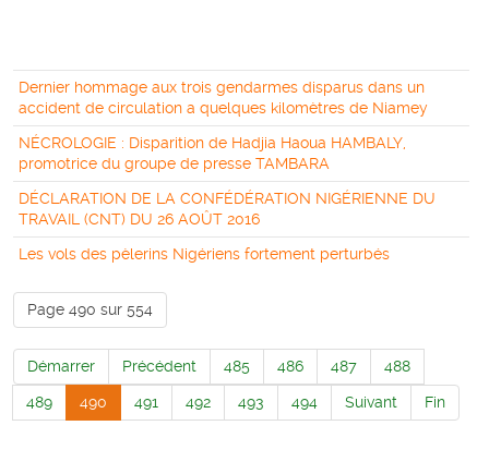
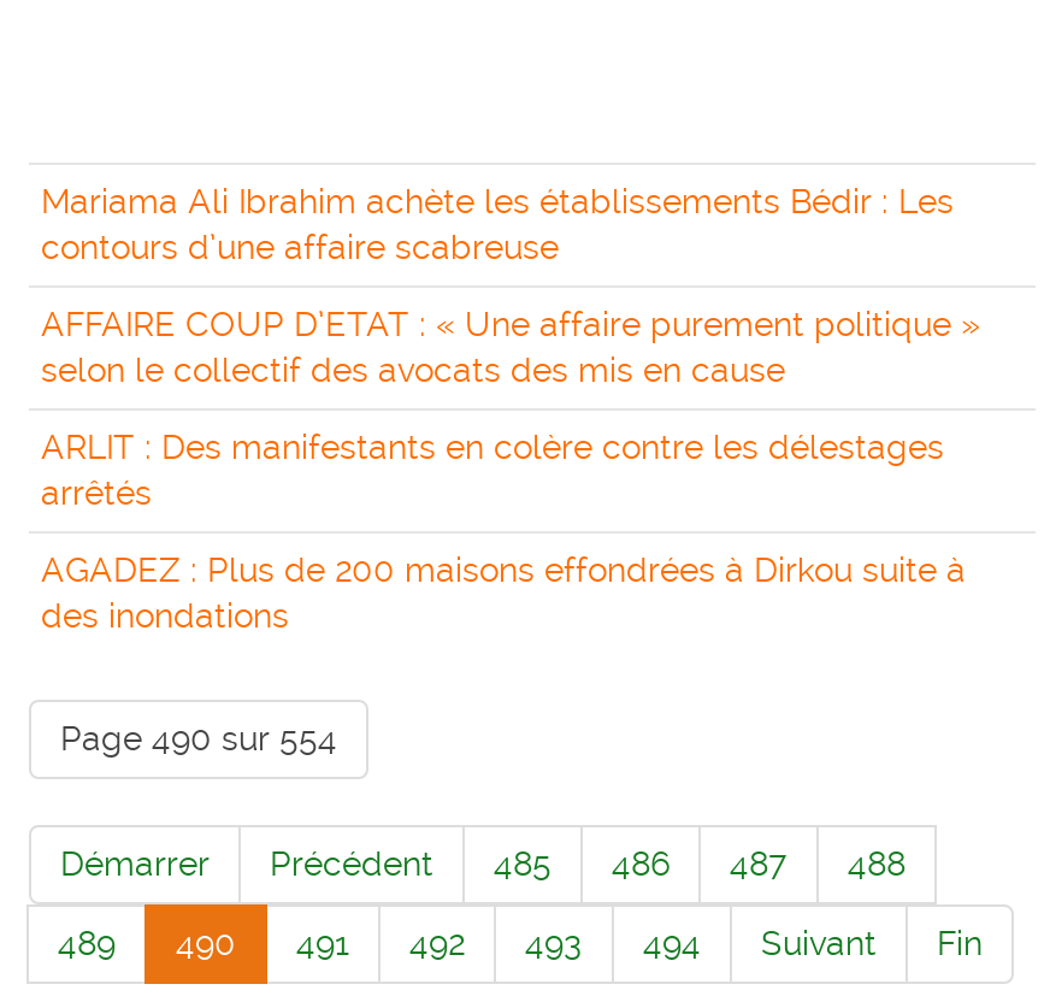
- Dernier hommage aux trois gendarmes disparus dans un
- accident de circulation a quelques kilomètres de Niamey
+ Mariama Ali Ibrahim achète les établissements Bédir : Les
+ contours d’une affaire scabreuse

- NÉCROLOGIE : Disparition de Hadjia Haoua HAMBALY,
- promotrice du groupe de presse TAMBARA
+ AFFAIRE COUP D’ETAT : « Une affaire purement politique »
+ selon le collectif des avocats des mis en cause

- DÉCLARATION DE LA CONFÉDÉRATION NIGÉRIENNE DU
- TRAVAIL (CNT) DU 26 AOÛT 2016
+ ARLIT : Des manifestants en colère contre les délestages
+ arrêtés

- Les vols des pèlerins Nigériens fortement perturbés
+ AGADEZ : Plus de 200 maisons effondrées à Dirkou suite à
+ des inondations
